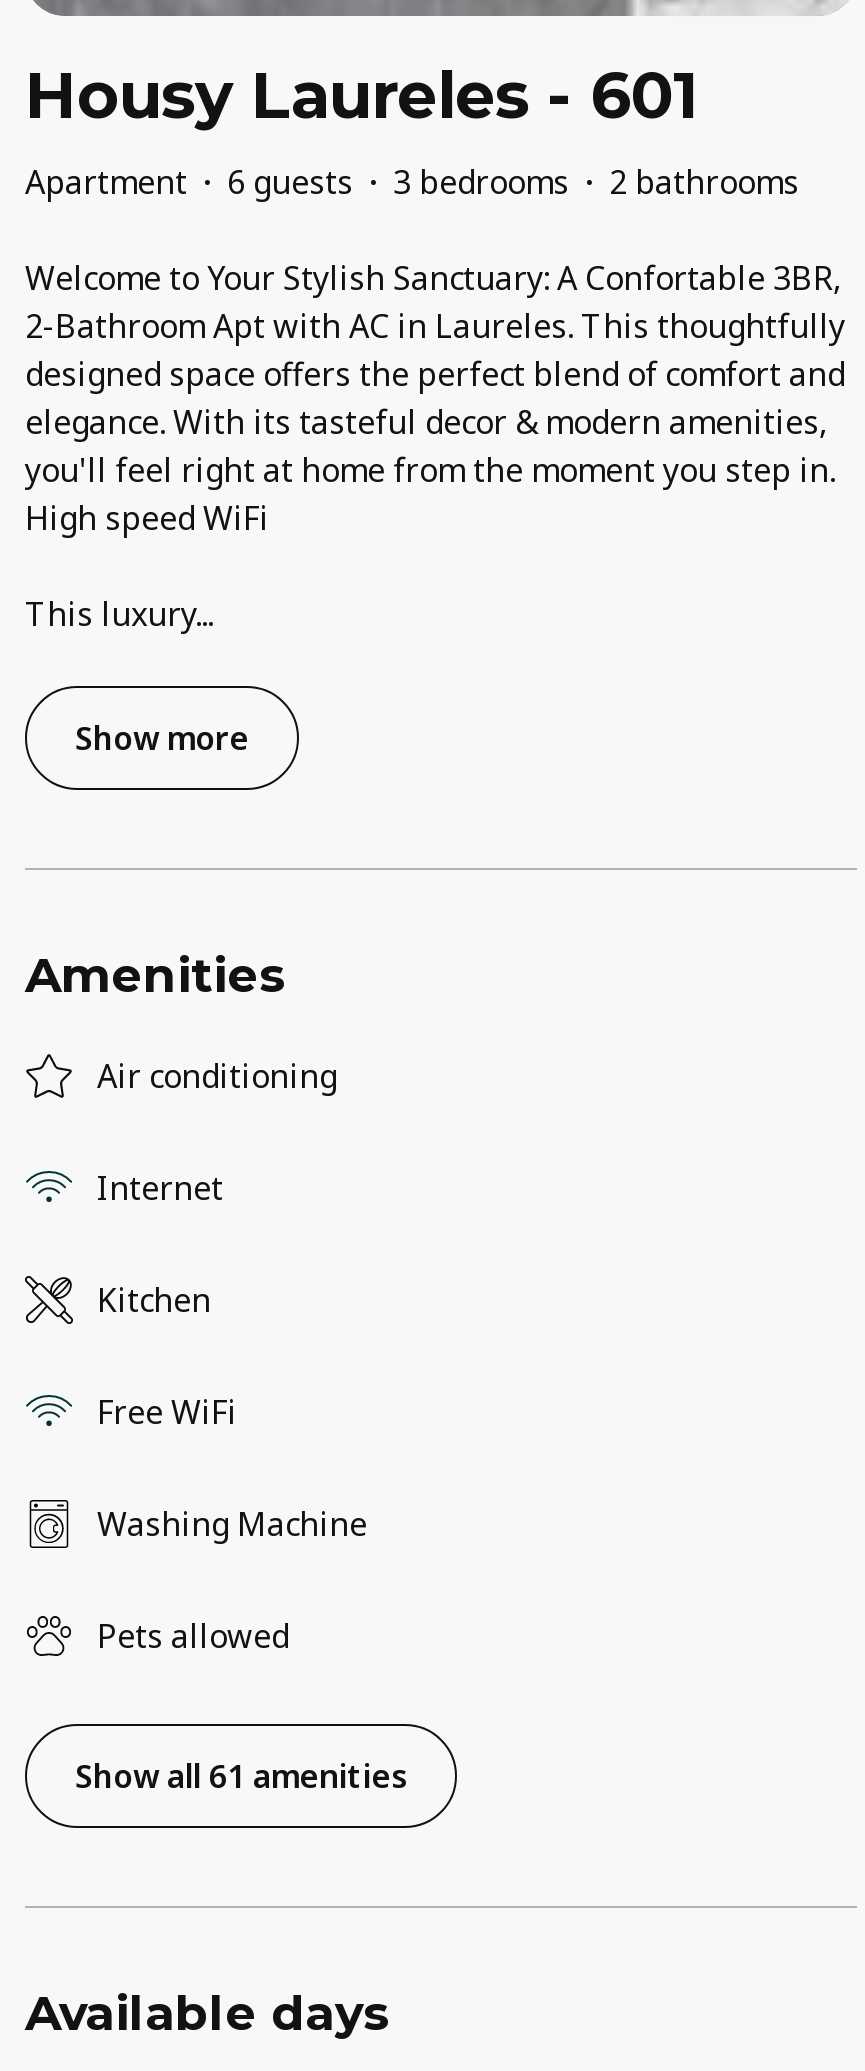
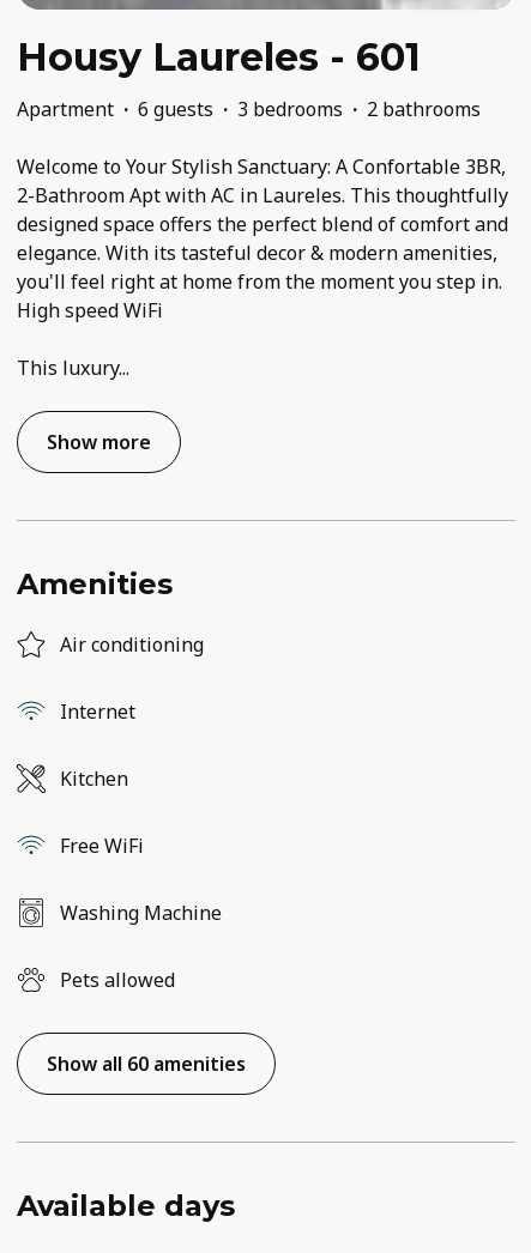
- Show all 61 amenities
+ Show all 60 amenities
